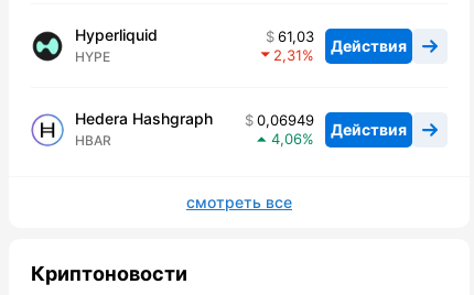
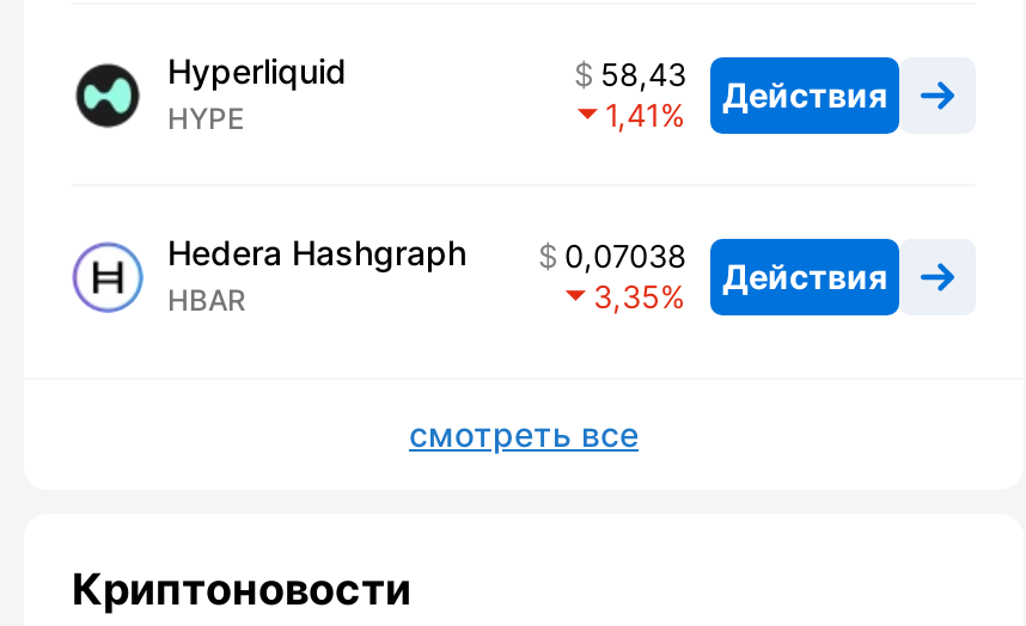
- 61,03 Действия
+ 58,43 Действия

- 2,31
+ 1,41

- 0,06949 Действия
+ 0,07038 Действия

- 4,06
+ 3,35
